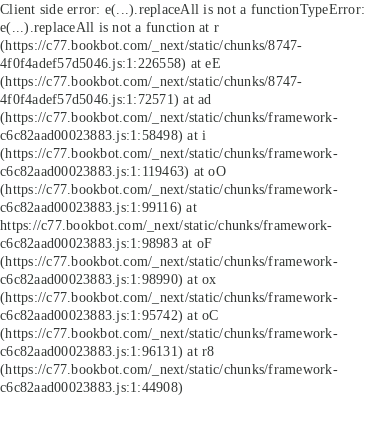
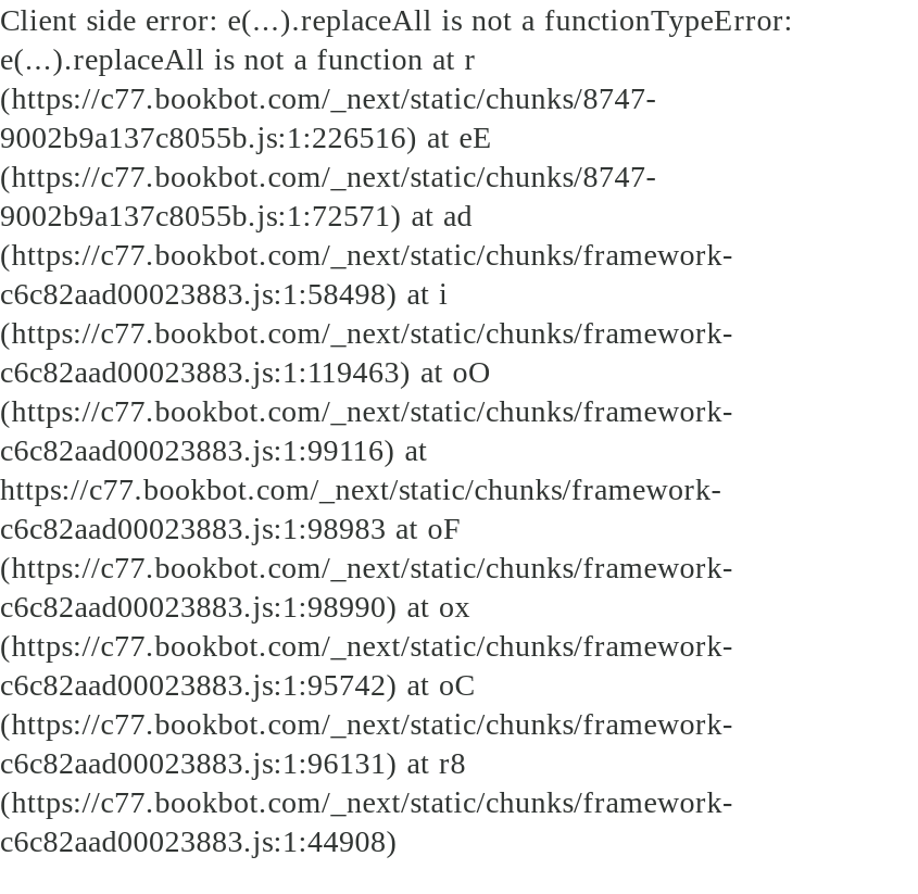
- 4f0f4adef57d5046.js:1:226558) at eE
+ 9002b9a137c8055b.js:1:226516) at eE

- 4f0f4adef57d5046.js:1:72571) at ad
+ 9002b9a137c8055b.js:1:72571) at ad
